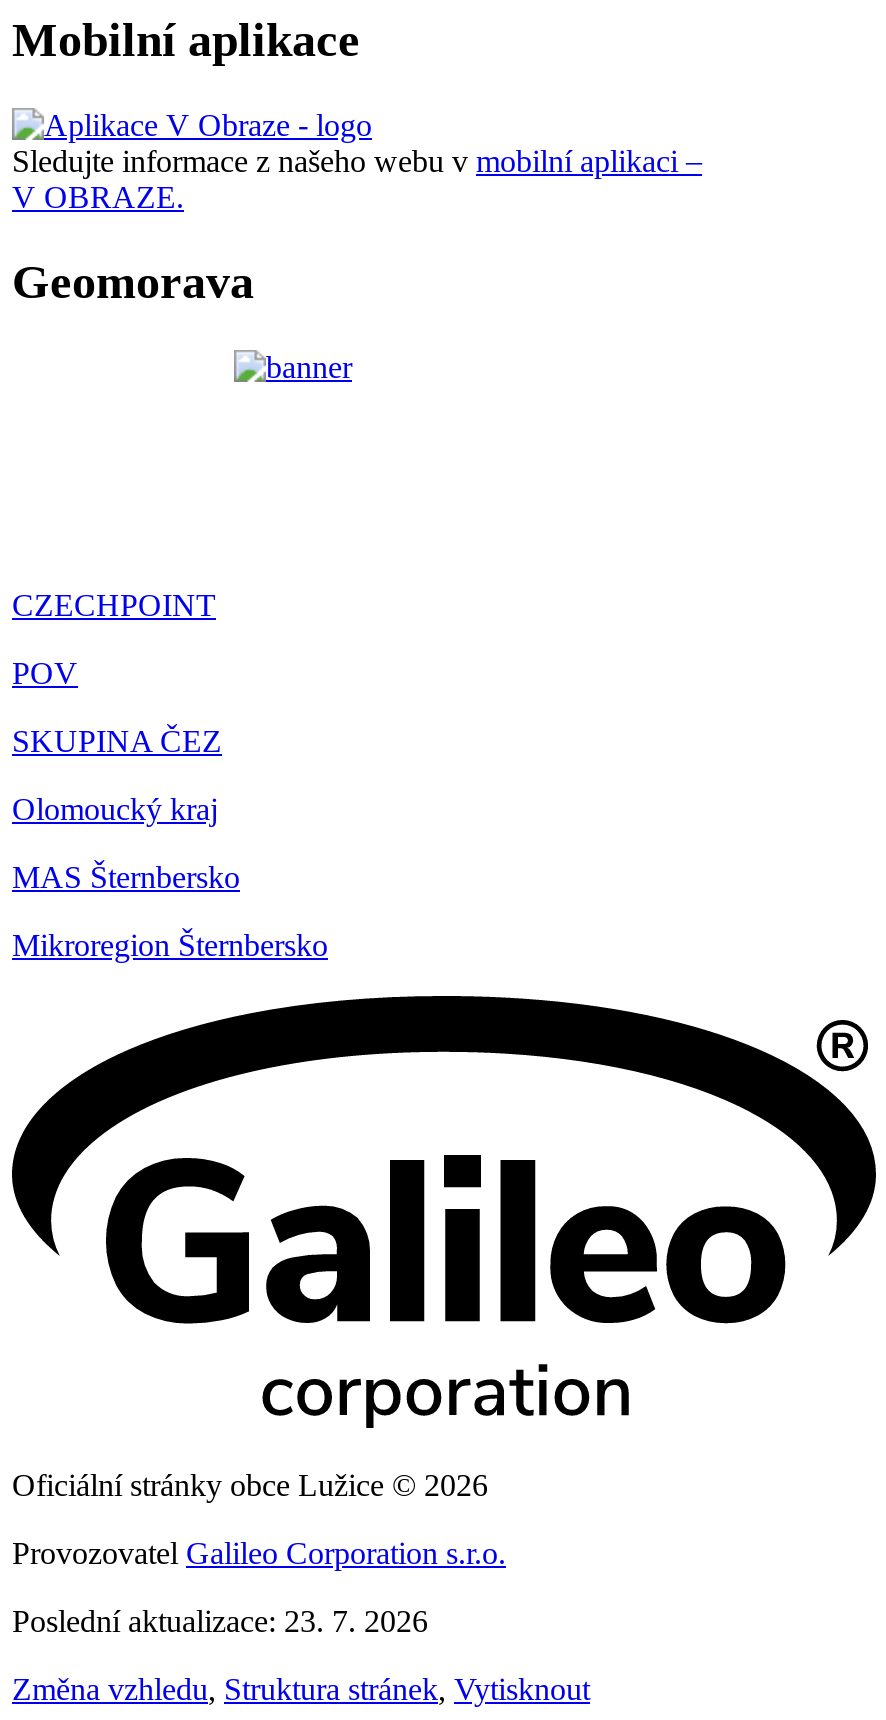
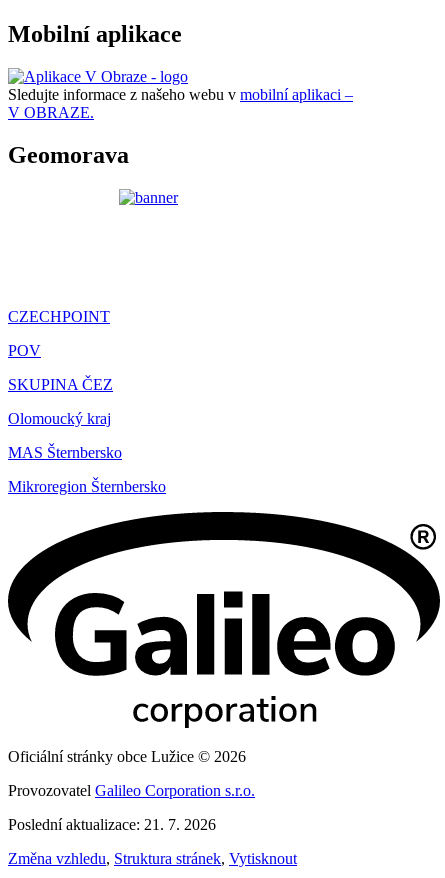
- Poslední aktualizace: 23. 7. 2026
+ Poslední aktualizace: 21. 7. 2026
